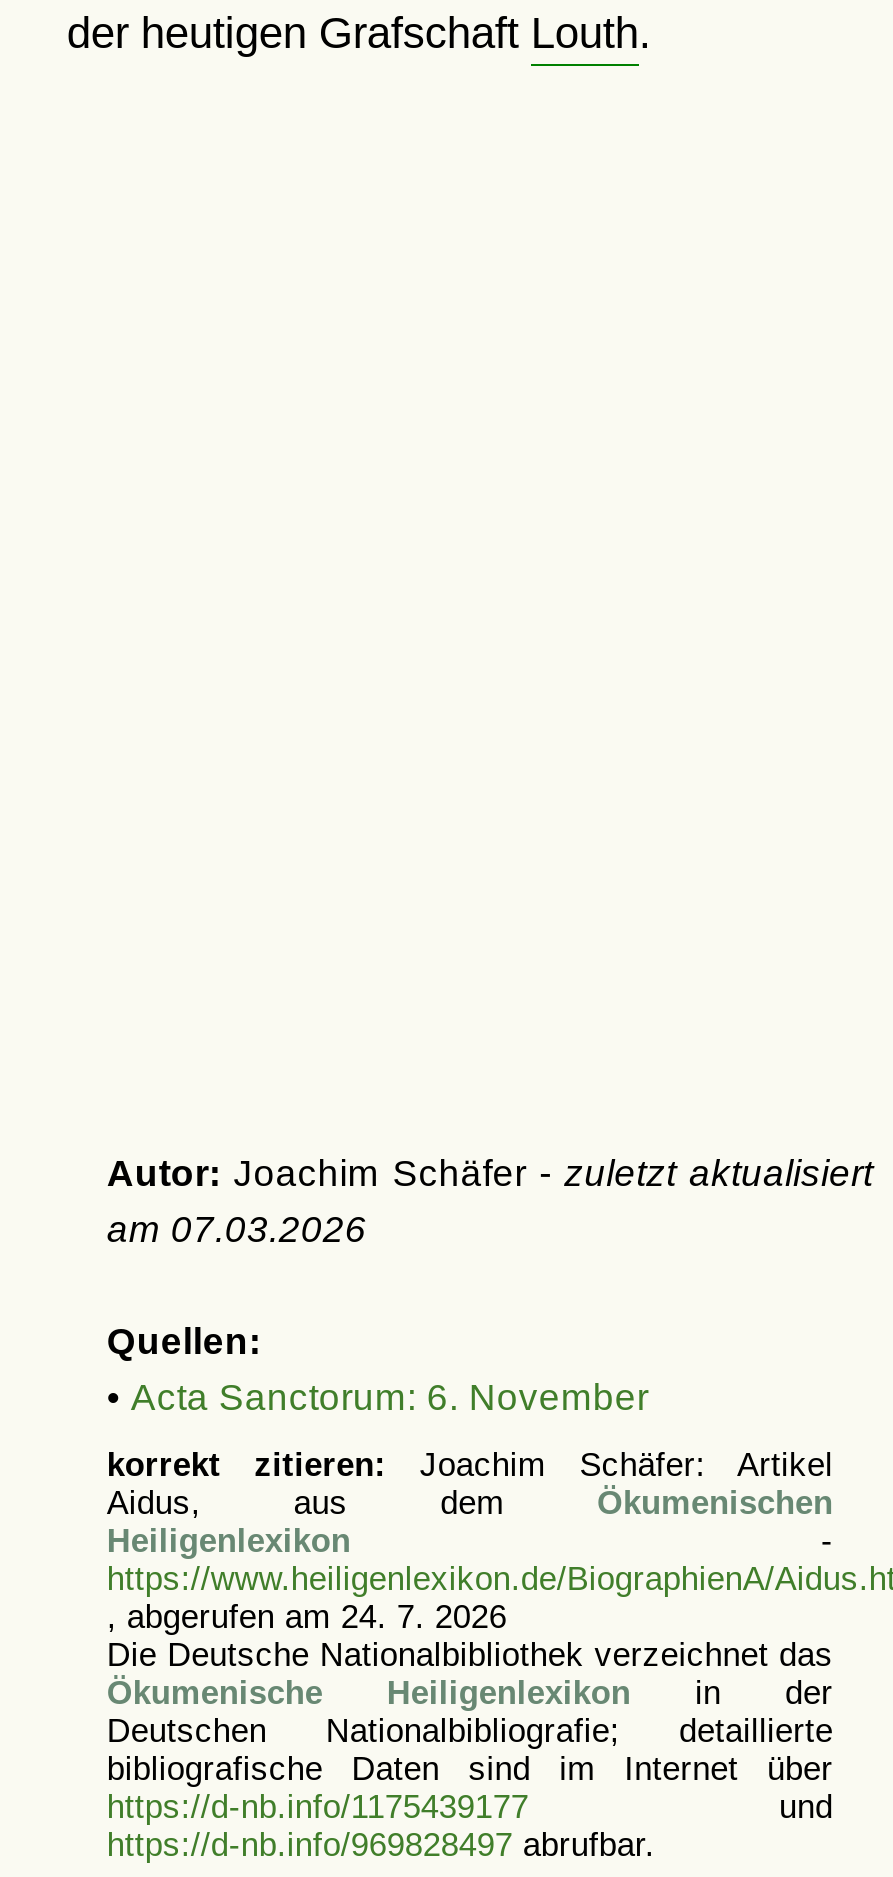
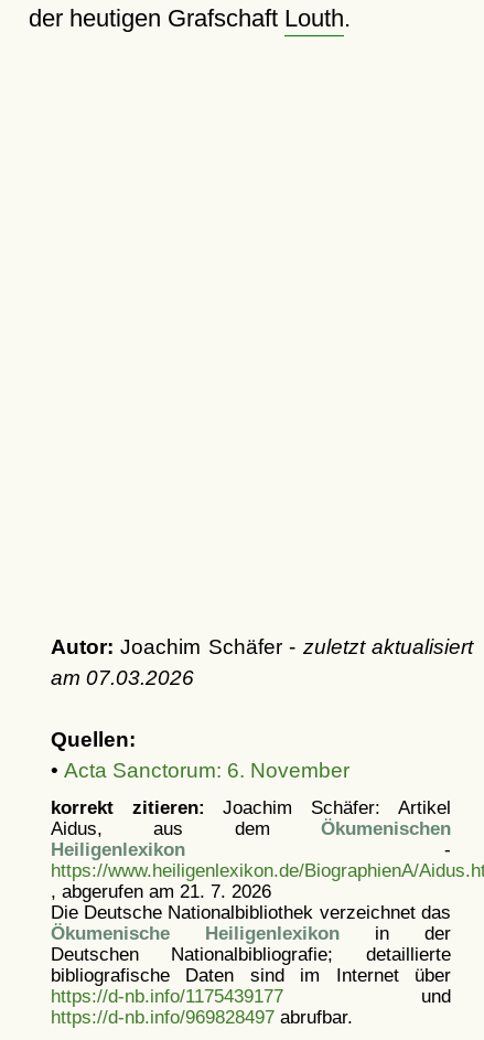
- , abgerufen am 24. 7. 2026
+ , abgerufen am 21. 7. 2026
